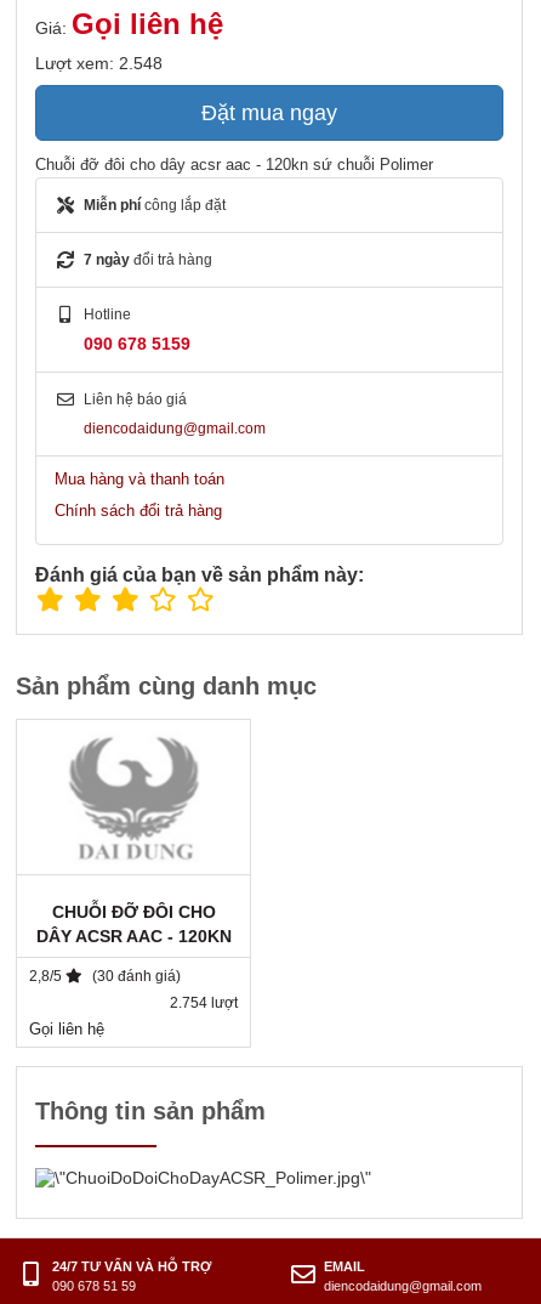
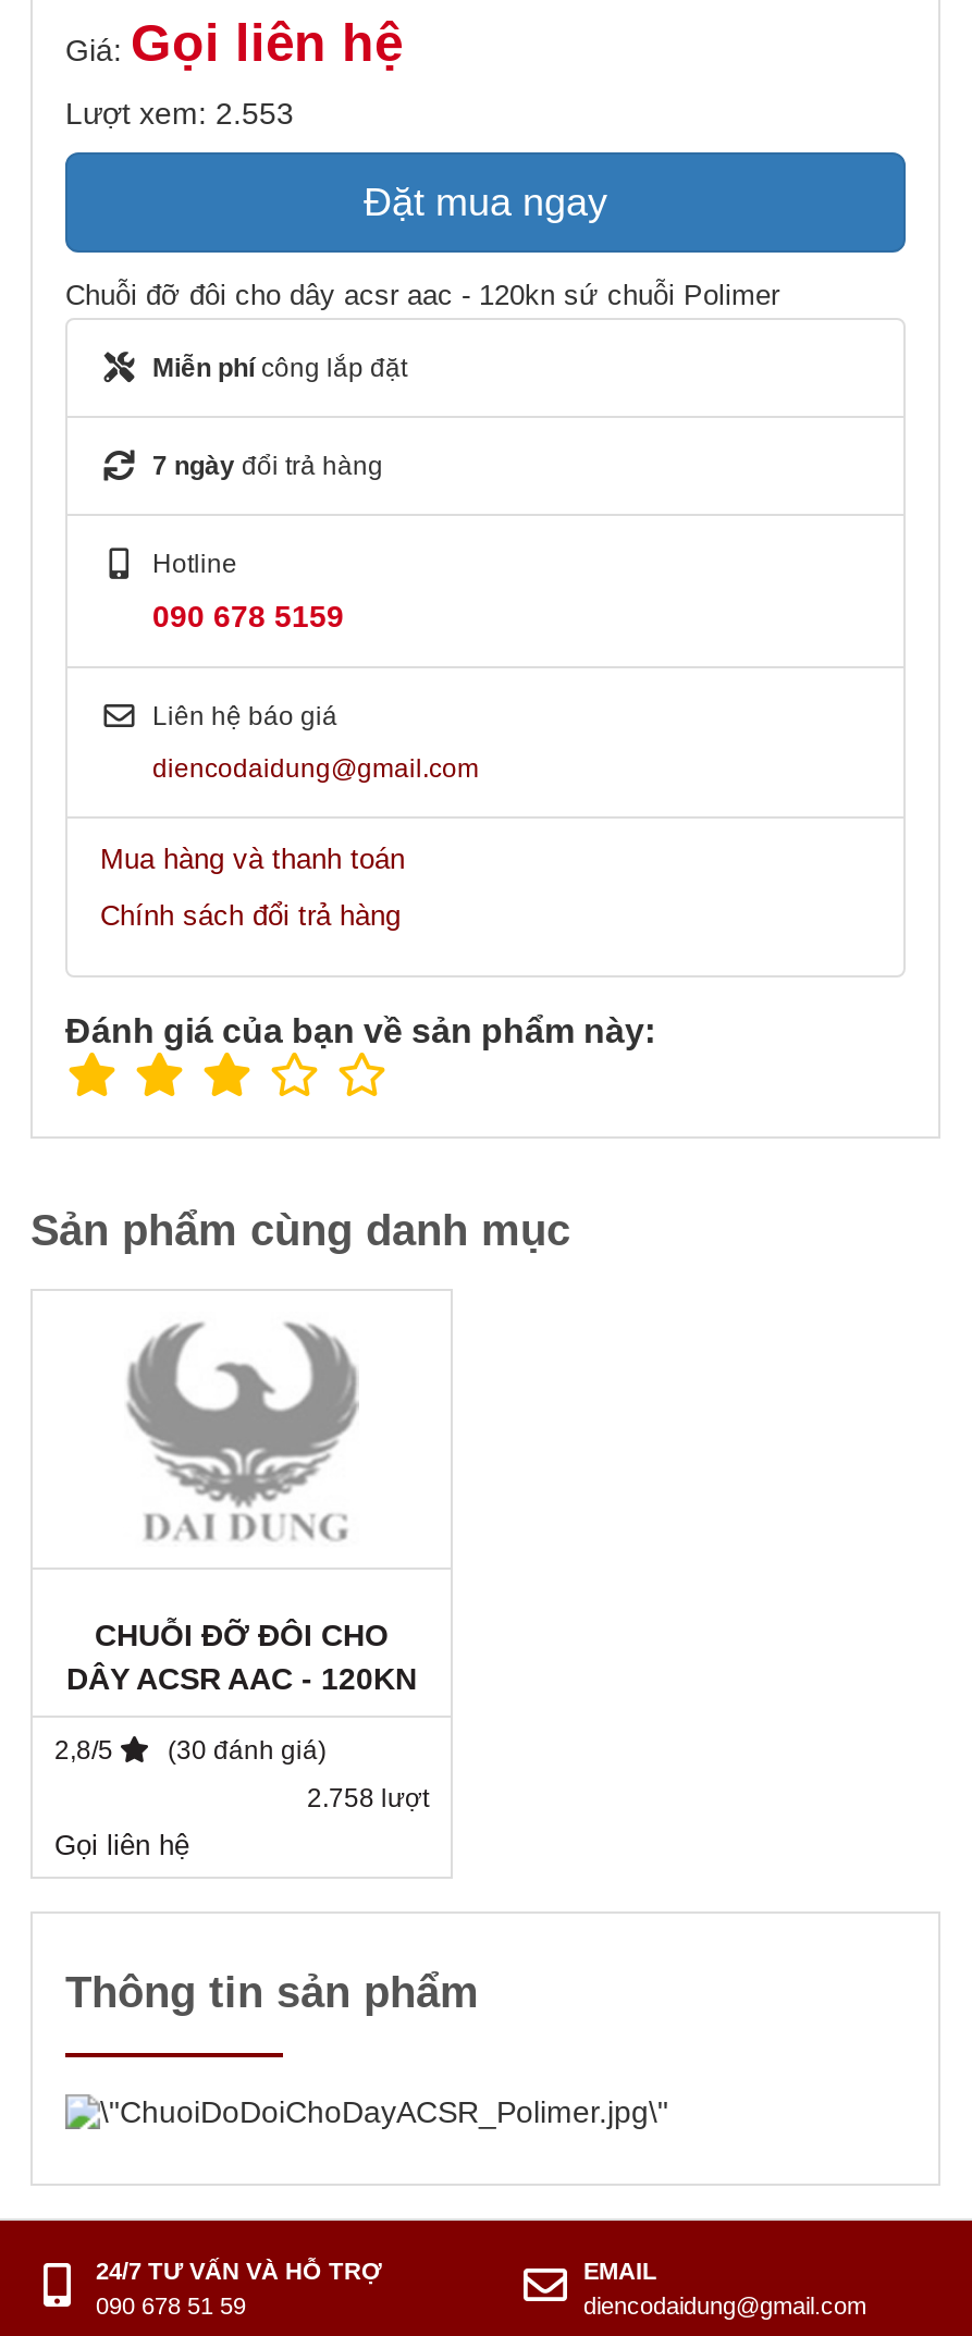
- Lượt xem: 2.548
+ Lượt xem: 2.553

- 2.754 lượt
+ 2.758 lượt
